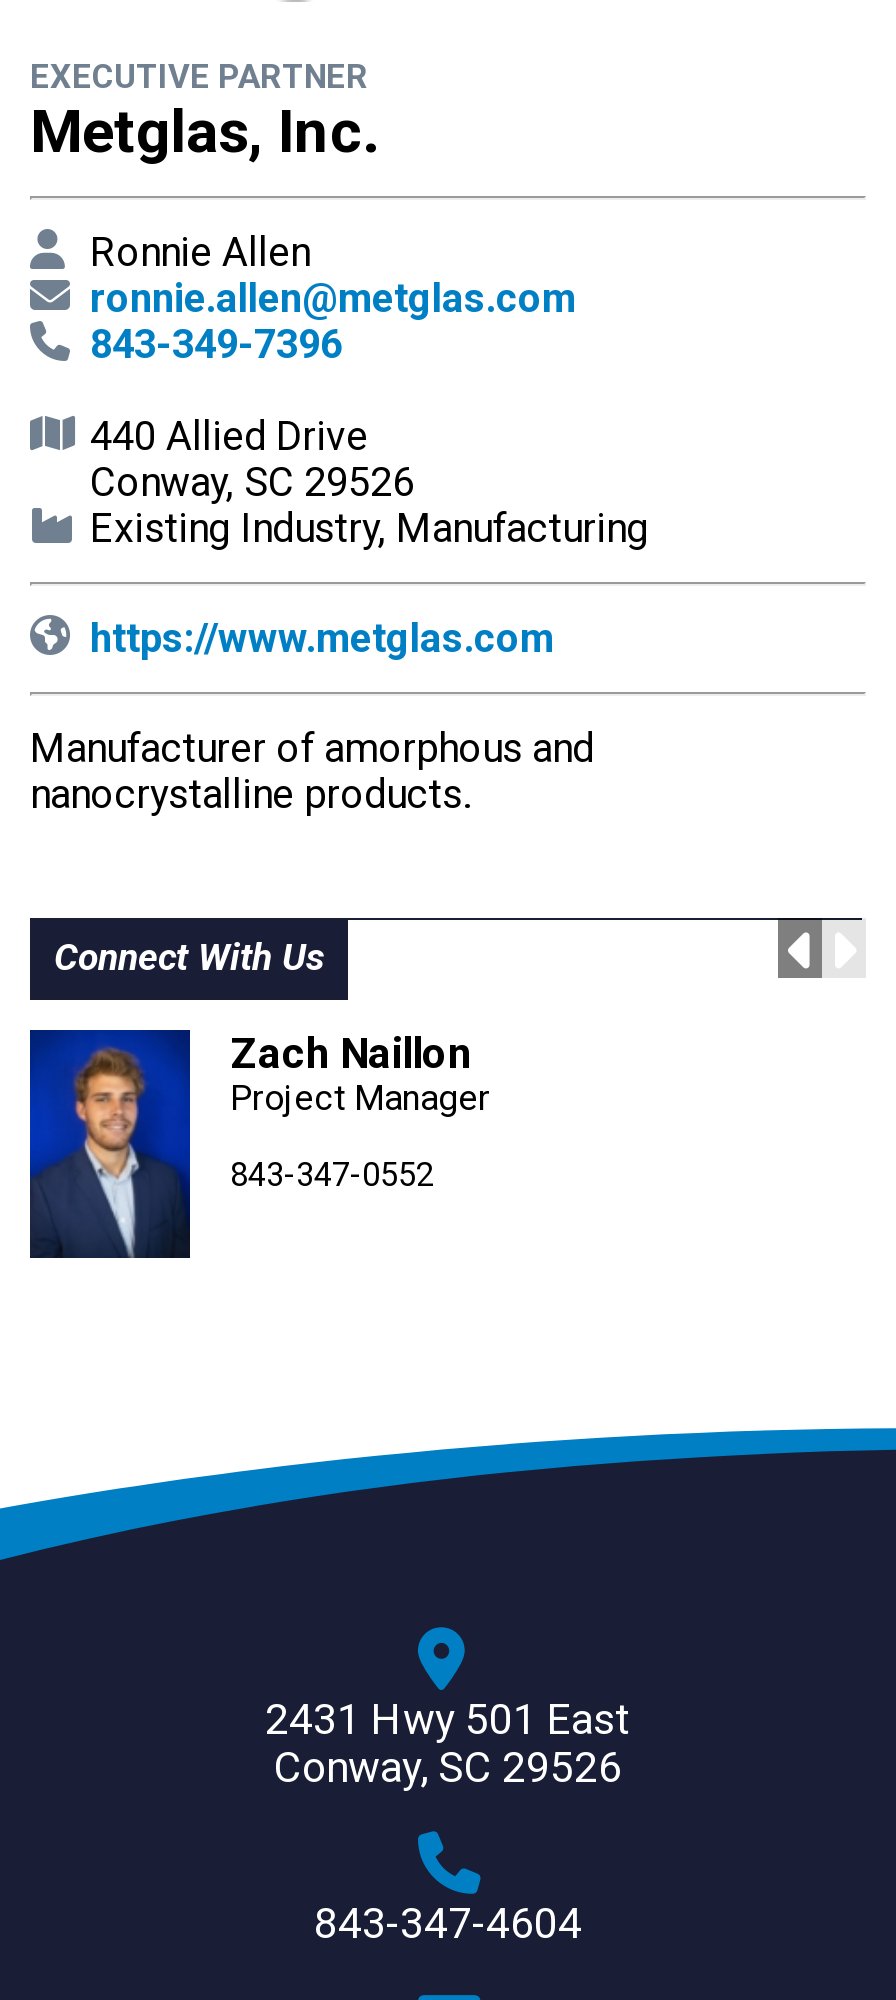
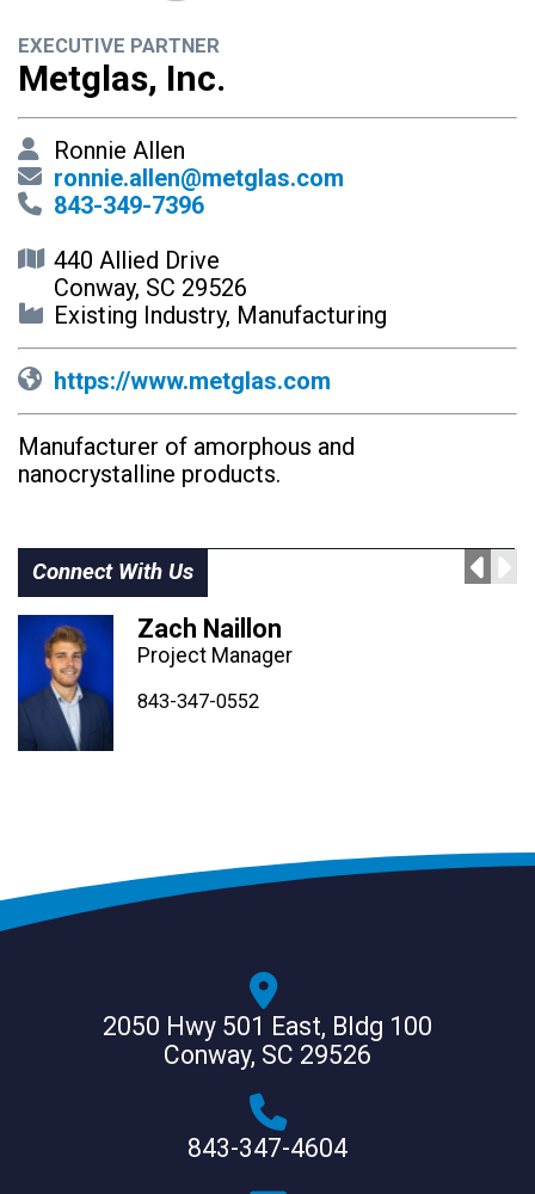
- 2431 Hwy 501 East
+ 2050 Hwy 501 East, Bldg 100
